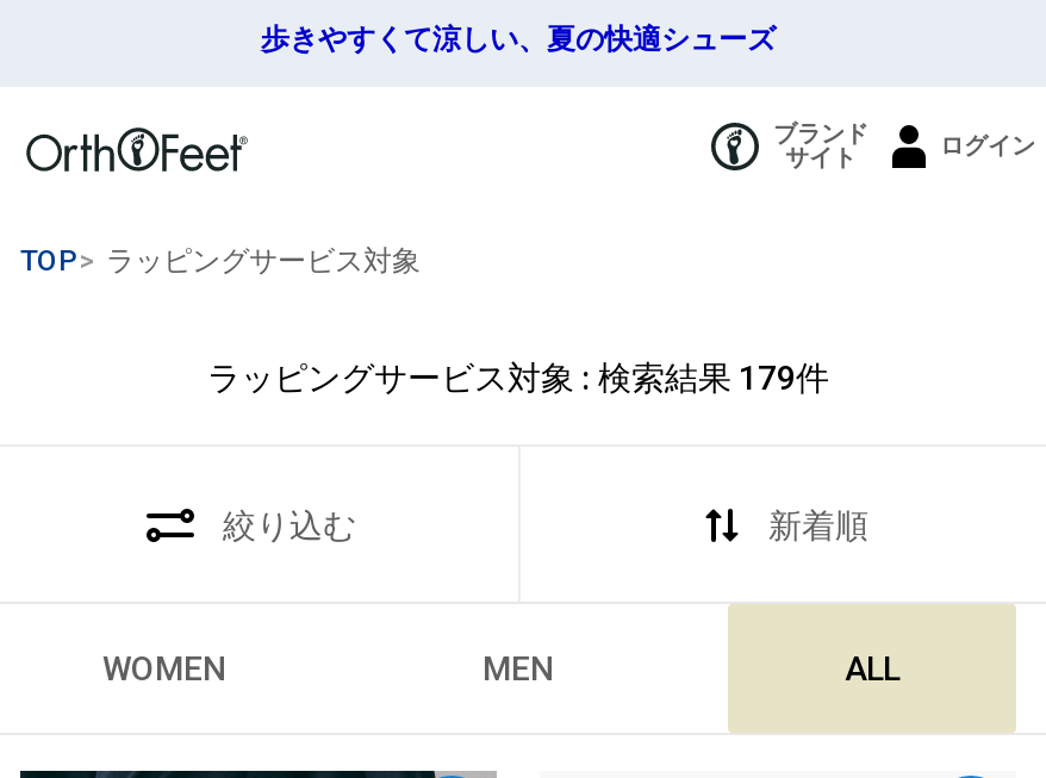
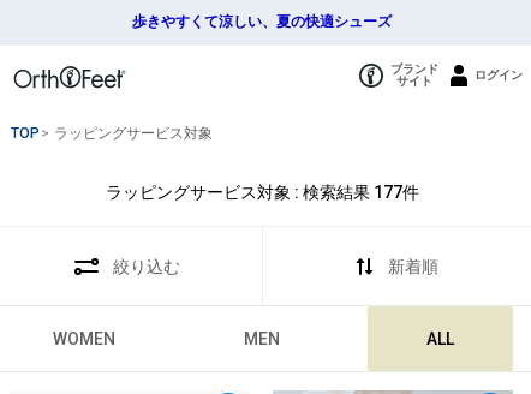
- ラッピングサービス対象 : 検索結果179件
+ ラッピングサービス対象 : 検索結果177件
